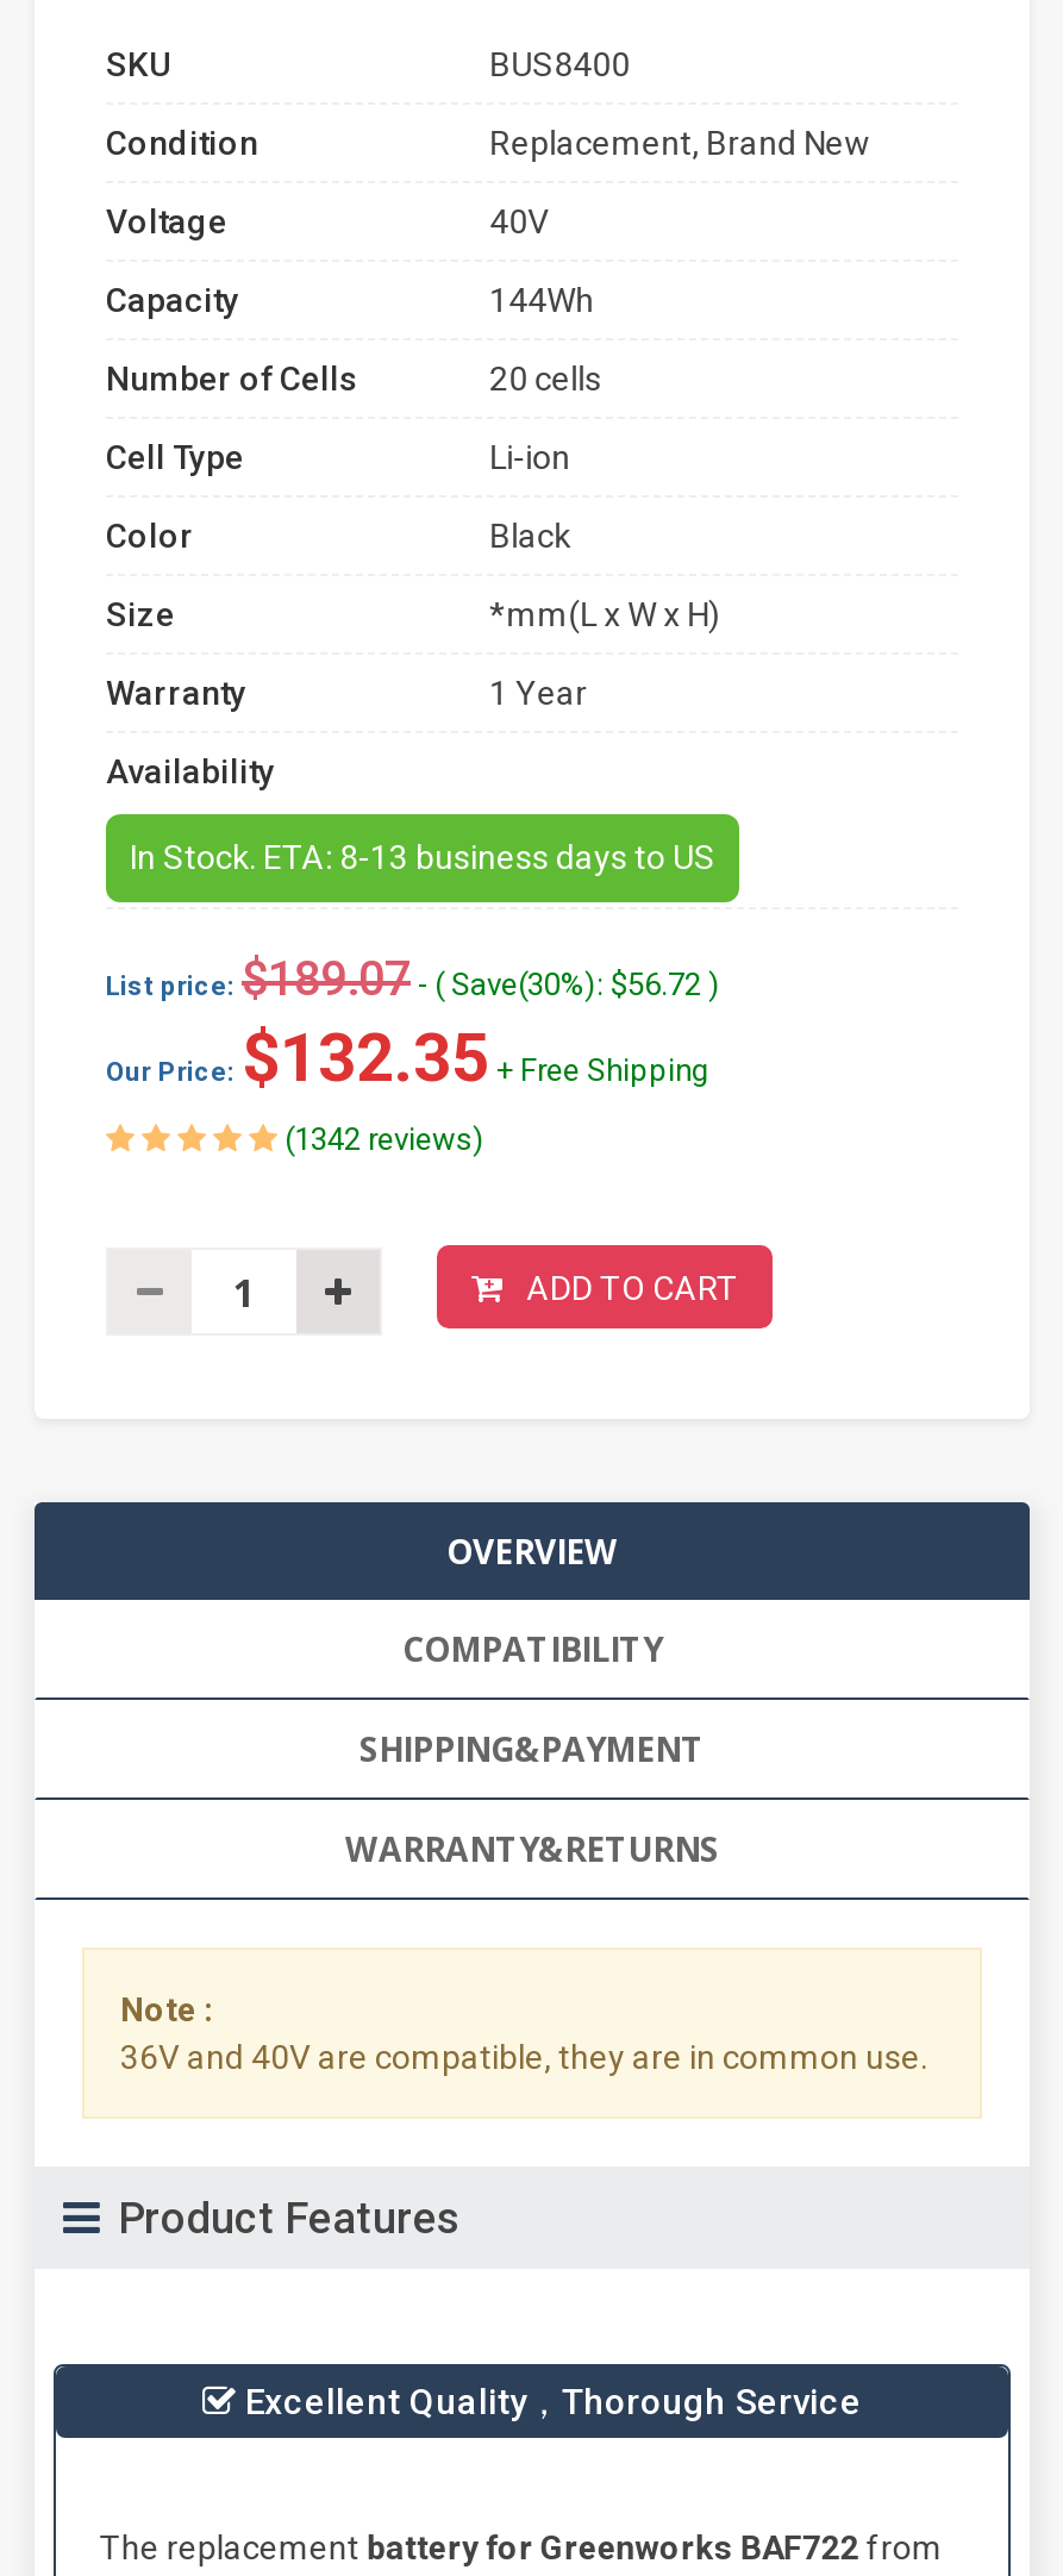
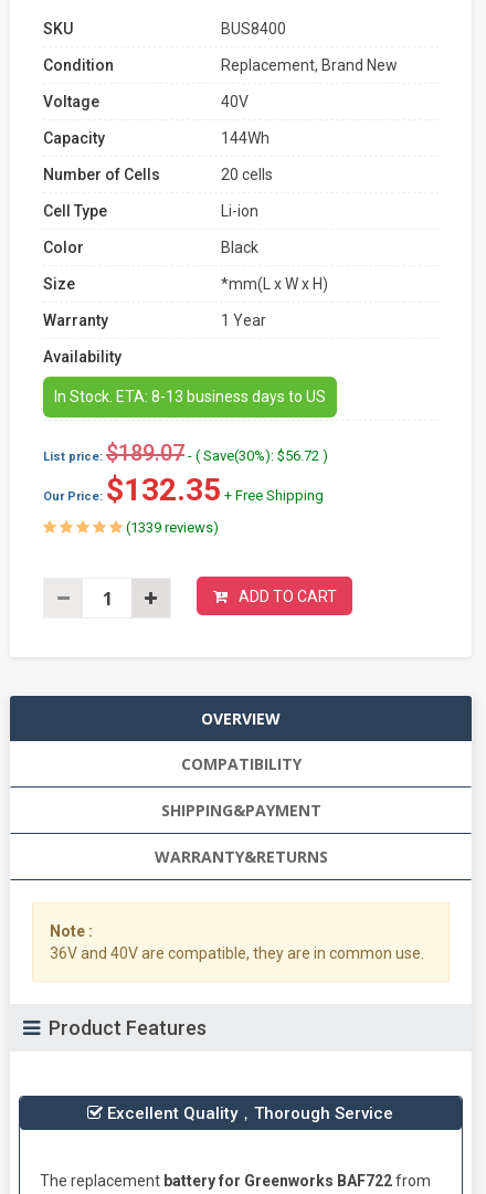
- (1342 reviews)
+ (1339 reviews)
